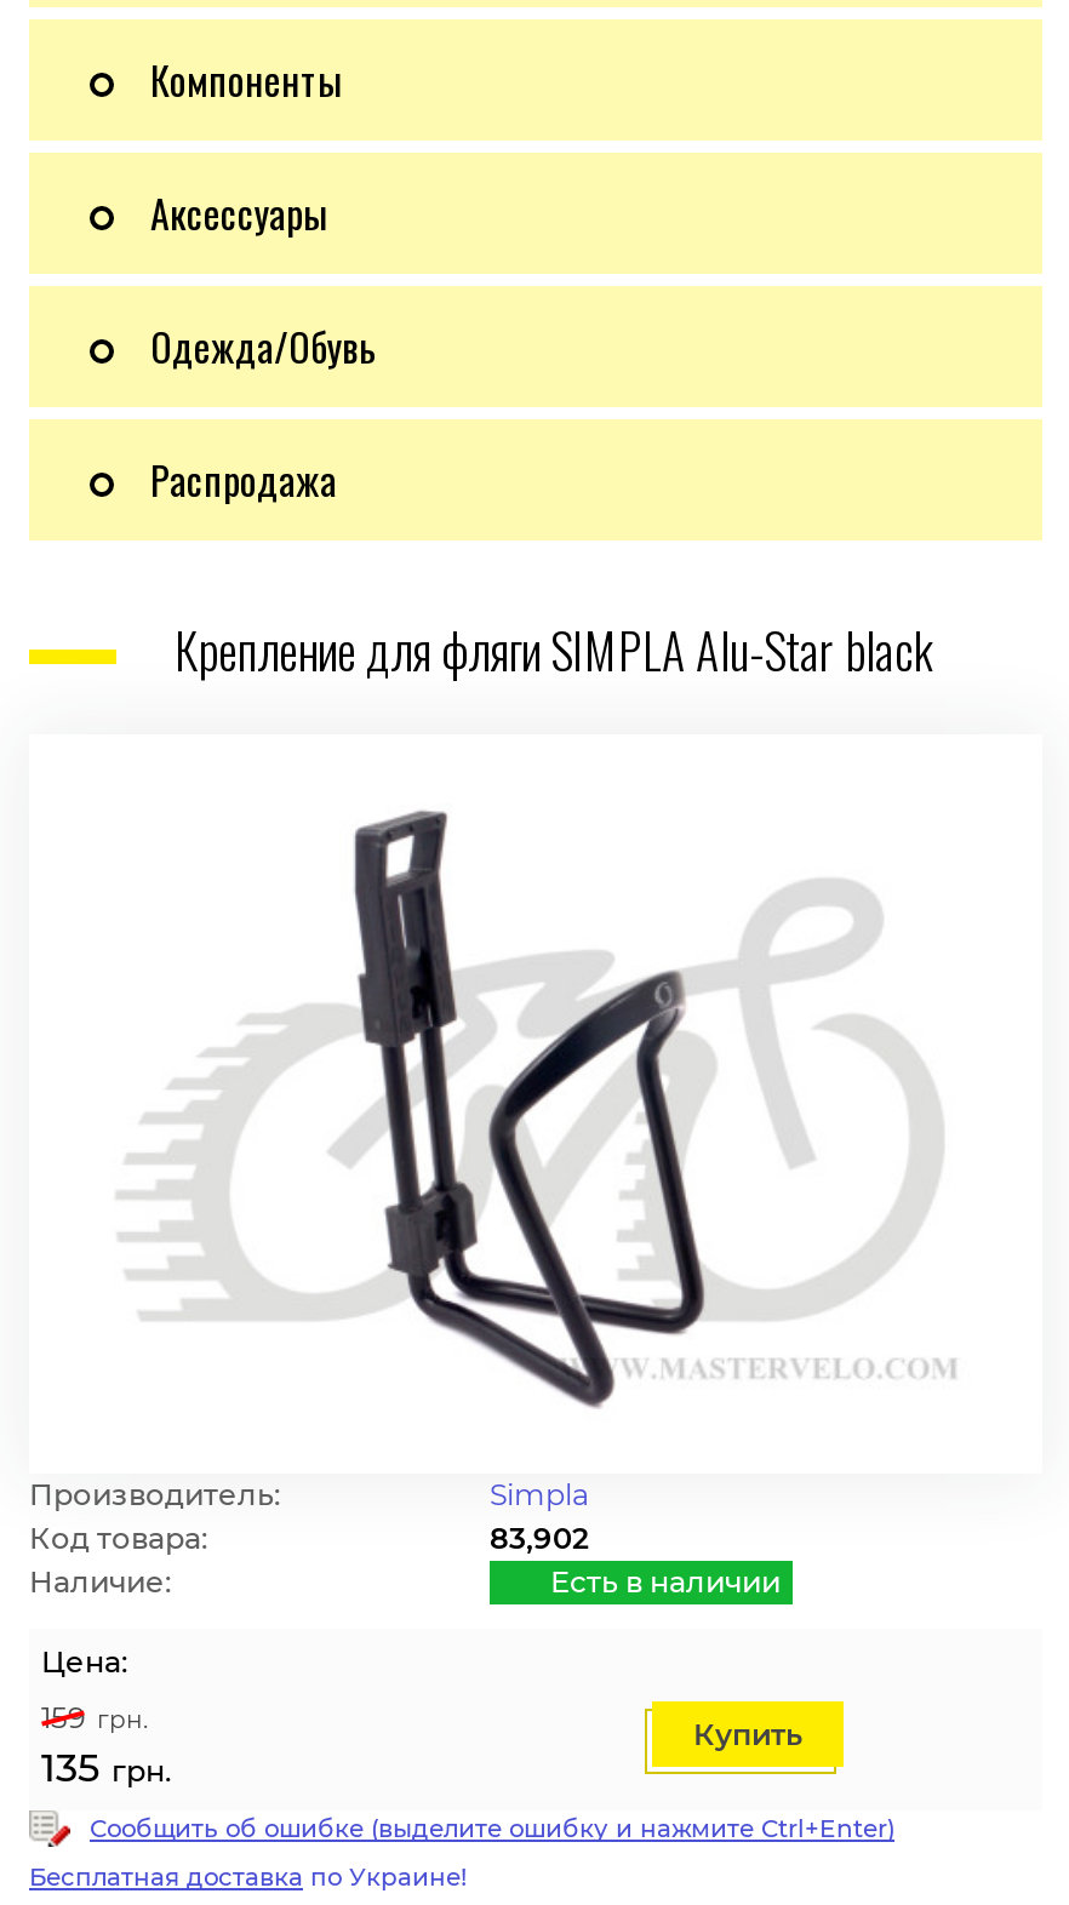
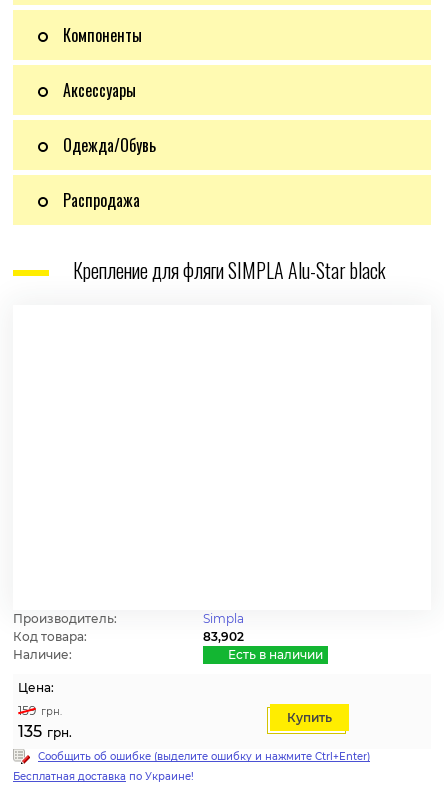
- [image]
